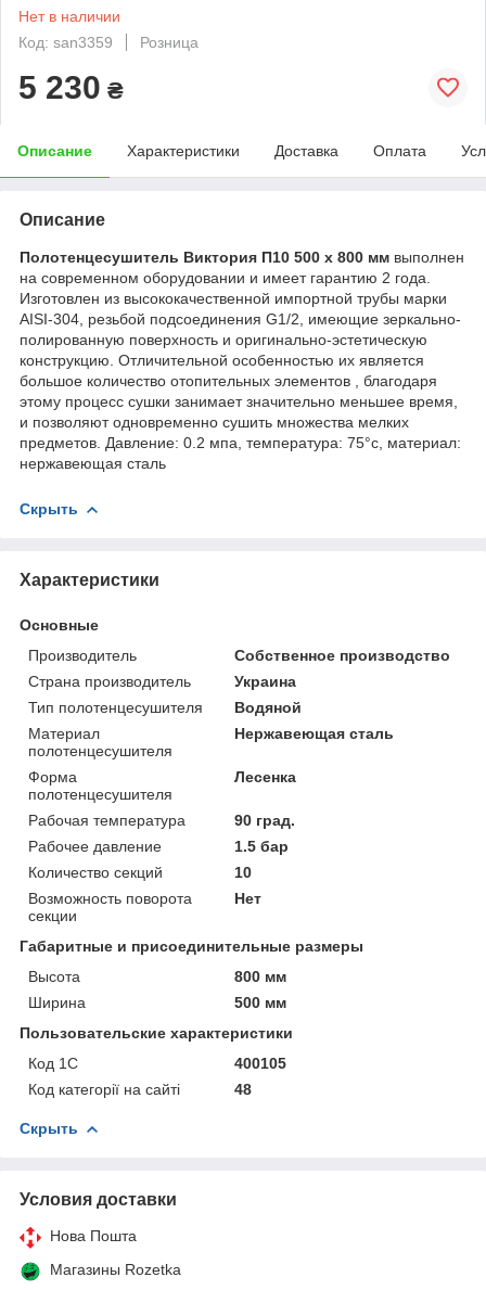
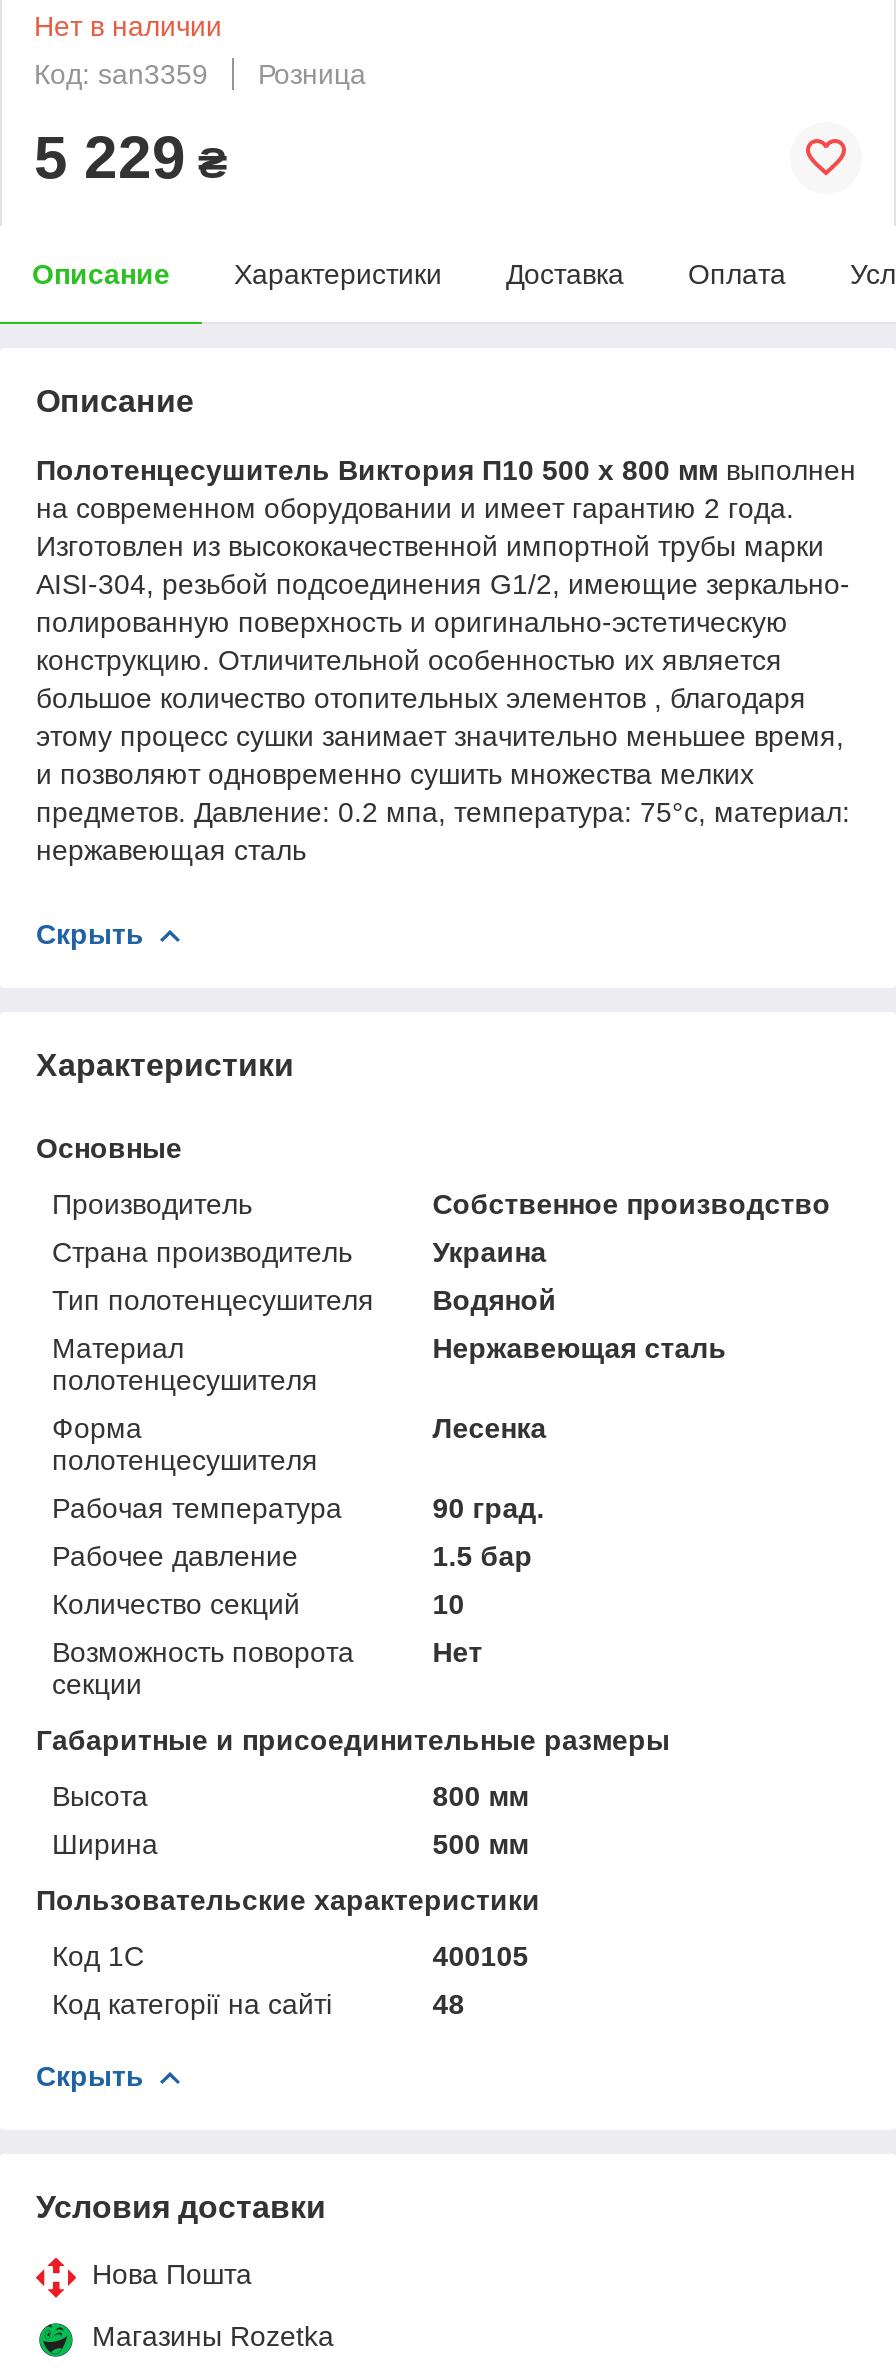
- 5 230 ₴
+ 5 229 ₴
